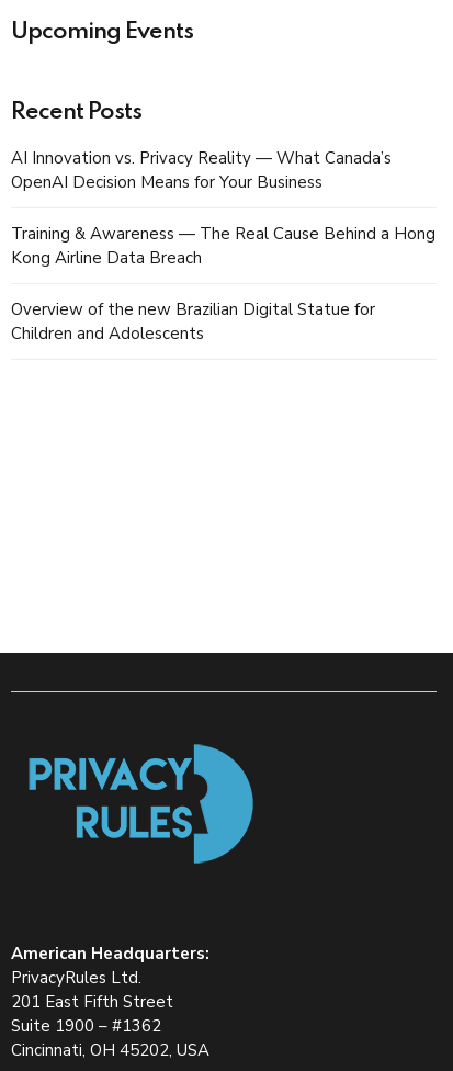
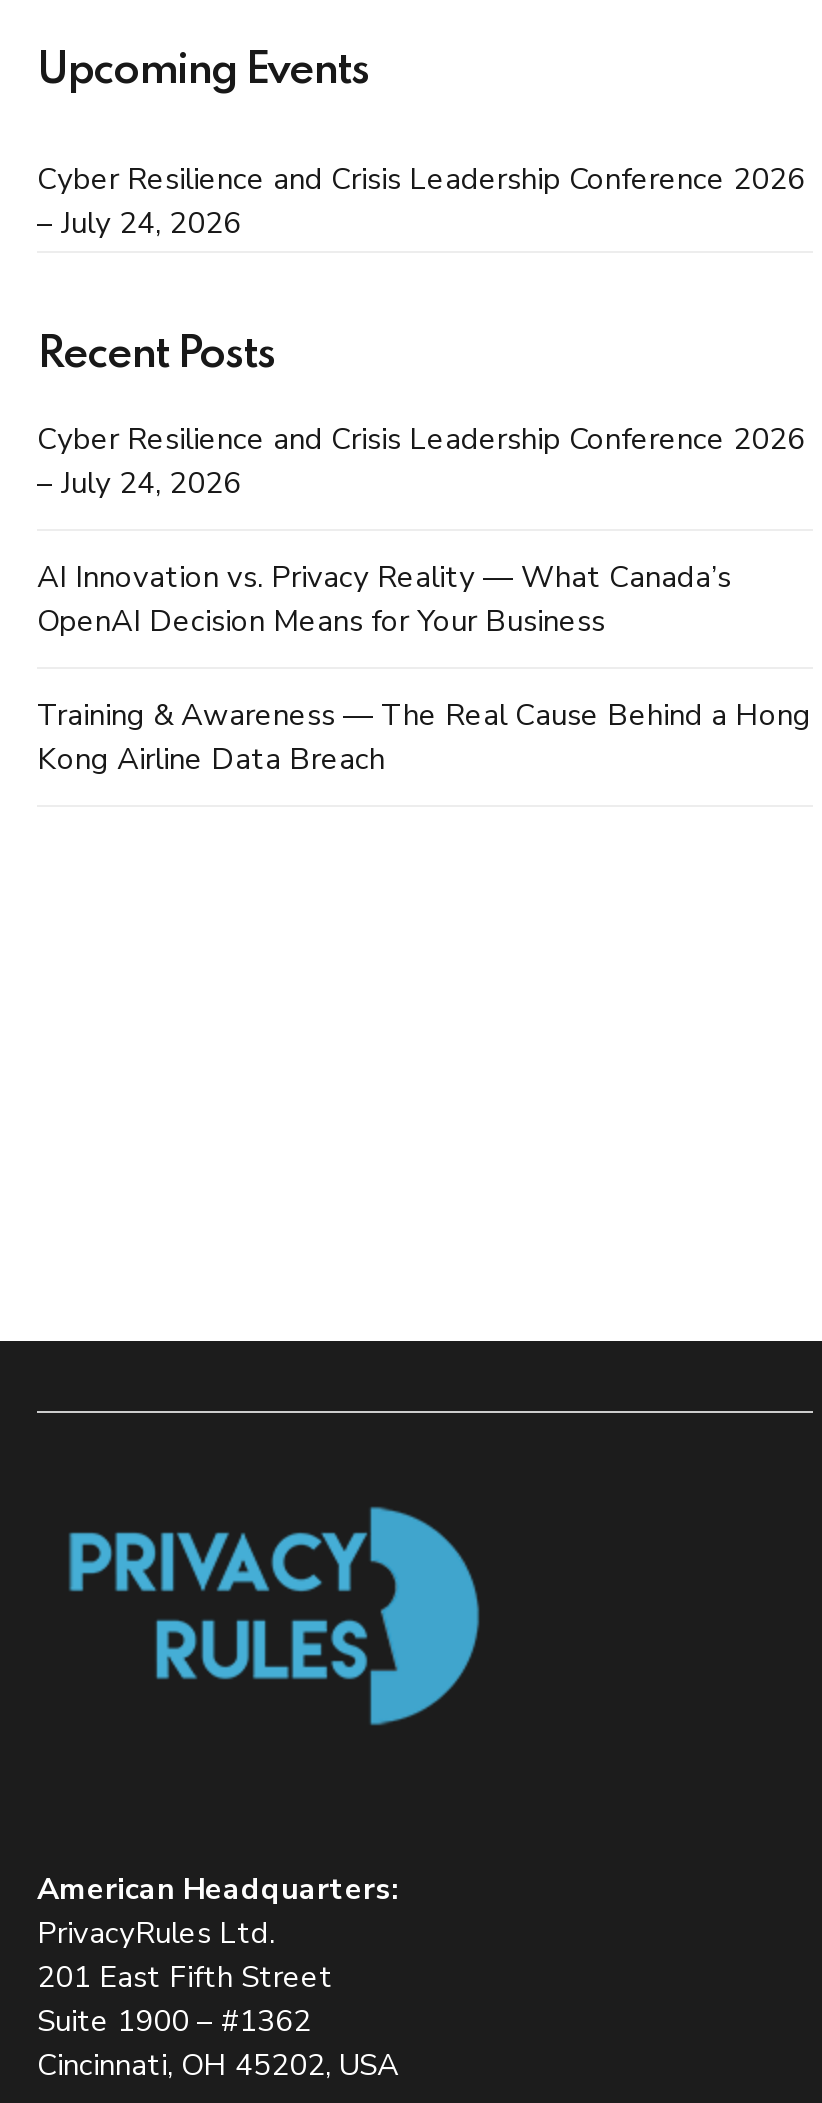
+ Cyber Resilience and Crisis Leadership Conference 2026
+ – July 24, 2026

+ Cyber Resilience and Crisis Leadership Conference 2026
+ – July 24, 2026

moved down: AI Innovation vs. Privacy Reality — What Canada’s | OpenAI Decision Means for Your Business | Training & Awareness — The Real Cause Behind a Hong | Kong Airline Data Breach

- Overview of the new Brazilian Digital Statue for
- Children and Adolescents
